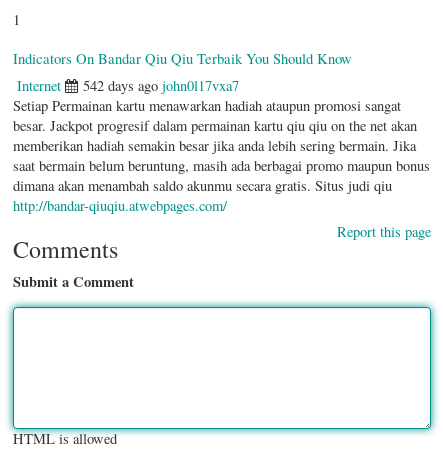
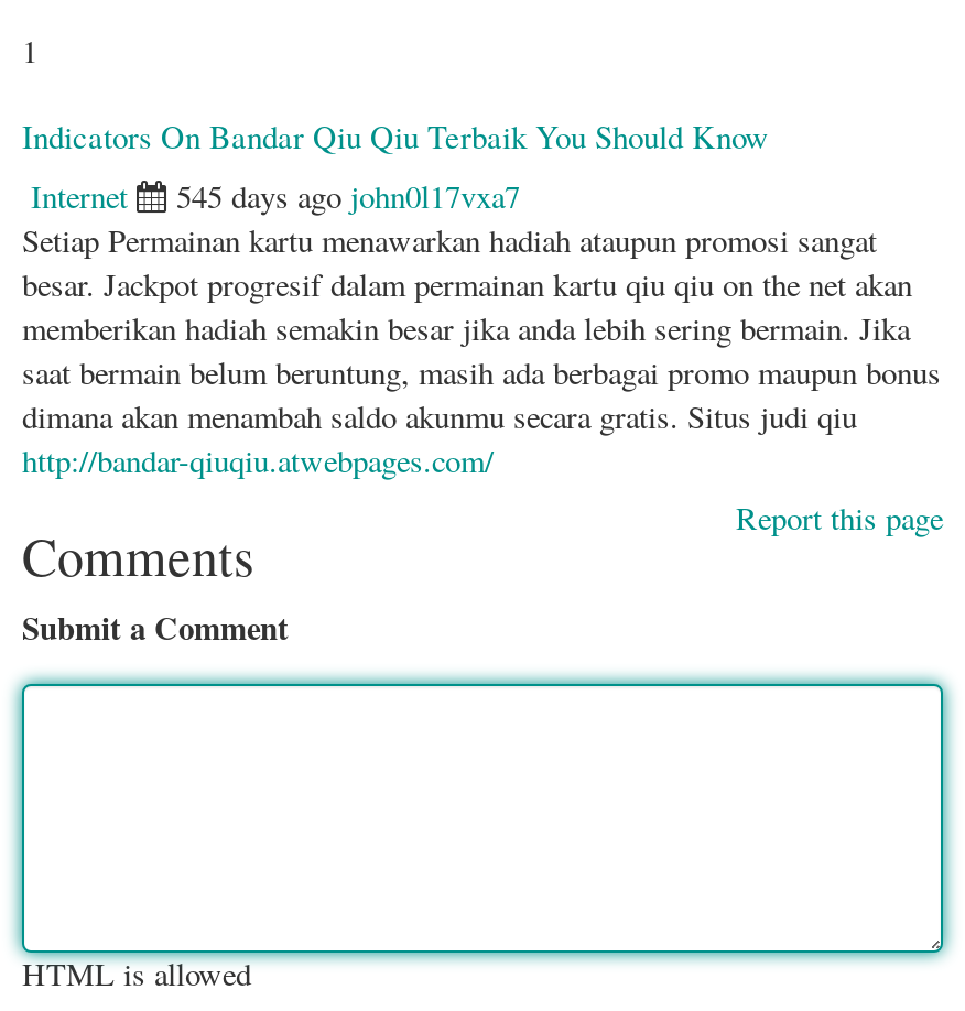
- 542 days ago john0l17vxa7
+ 545 days ago john0l17vxa7
